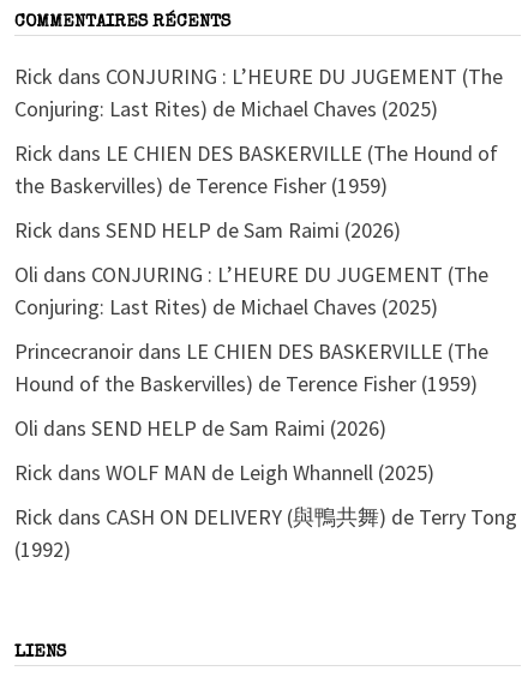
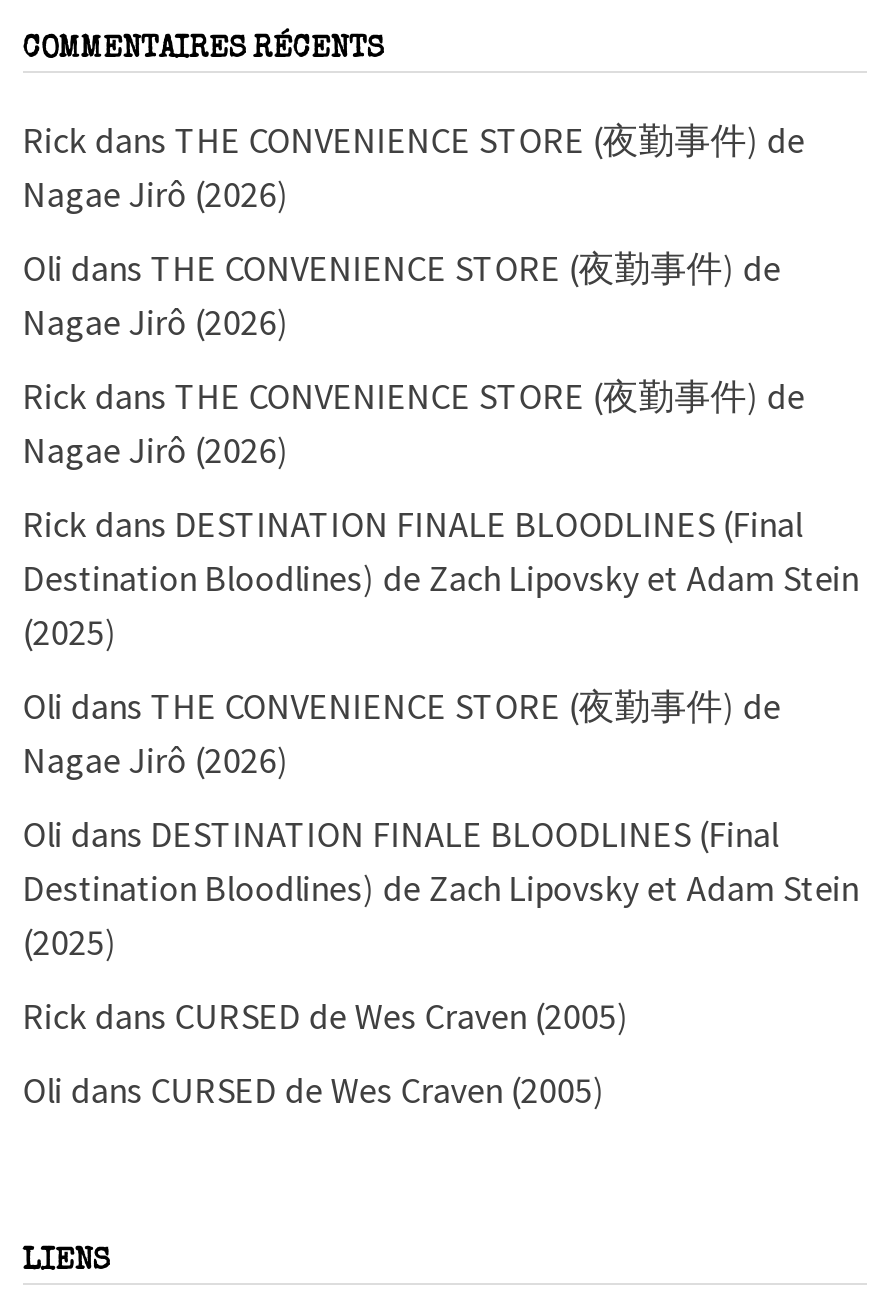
- Rick dans CONJURING : L’HEURE DU JUGEMENT (The
- Conjuring: Last Rites) de Michael Chaves (2025)
+ Rick dans THE CONVENIENCE STORE (夜勤事件) de
+ Nagae Jirô (2026)

- Rick dans LE CHIEN DES BASKERVILLE (The Hound of
- the Baskervilles) de Terence Fisher (1959)
+ Oli dans THE CONVENIENCE STORE (夜勤事件) de
+ Nagae Jirô (2026)

- Rick dans SEND HELP de Sam Raimi (2026)
+ Rick dans THE CONVENIENCE STORE (夜勤事件) de
+ Nagae Jirô (2026)

- Oli dans CONJURING : L’HEURE DU JUGEMENT (The
- Conjuring: Last Rites) de Michael Chaves (2025)
+ Rick dans DESTINATION FINALE BLOODLINES (Final
+ Destination Bloodlines) de Zach Lipovsky et Adam Stein
+ (2025)

- Princecranoir dans LE CHIEN DES BASKERVILLE (The
- Hound of the Baskervilles) de Terence Fisher (1959)
+ Oli dans THE CONVENIENCE STORE (夜勤事件) de
+ Nagae Jirô (2026)

- Oli dans SEND HELP de Sam Raimi (2026)
+ Oli dans DESTINATION FINALE BLOODLINES (Final
+ Destination Bloodlines) de Zach Lipovsky et Adam Stein
+ (2025)

- Rick dans WOLF MAN de Leigh Whannell (2025)
+ Rick dans CURSED de Wes Craven (2005)

- Rick dans CASH ON DELIVERY (與鴨共舞) de Terry Tong
- (1992)
+ Oli dans CURSED de Wes Craven (2005)
